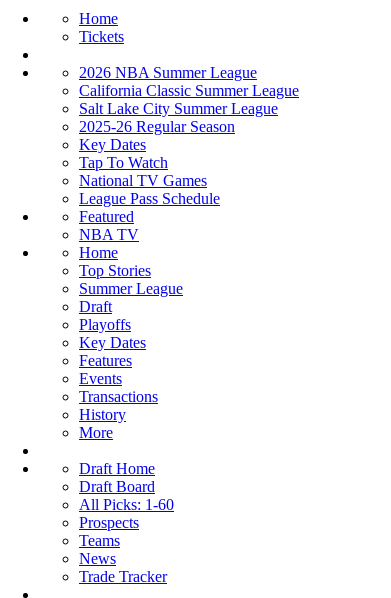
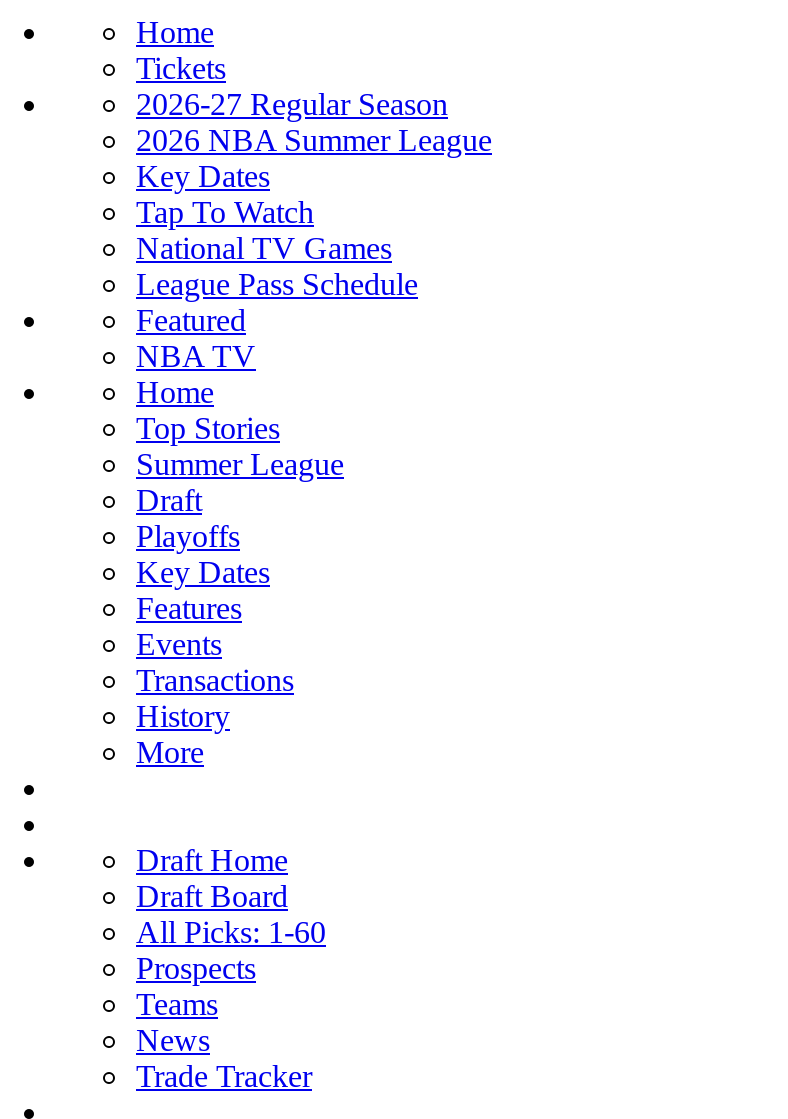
+ 2026-27 Regular Season

- California Classic Summer League
- Salt Lake City Summer League
- 2025-26 Regular Season

moved up: Key Dates | Tap To Watch | National TV Games | ... | History | More
